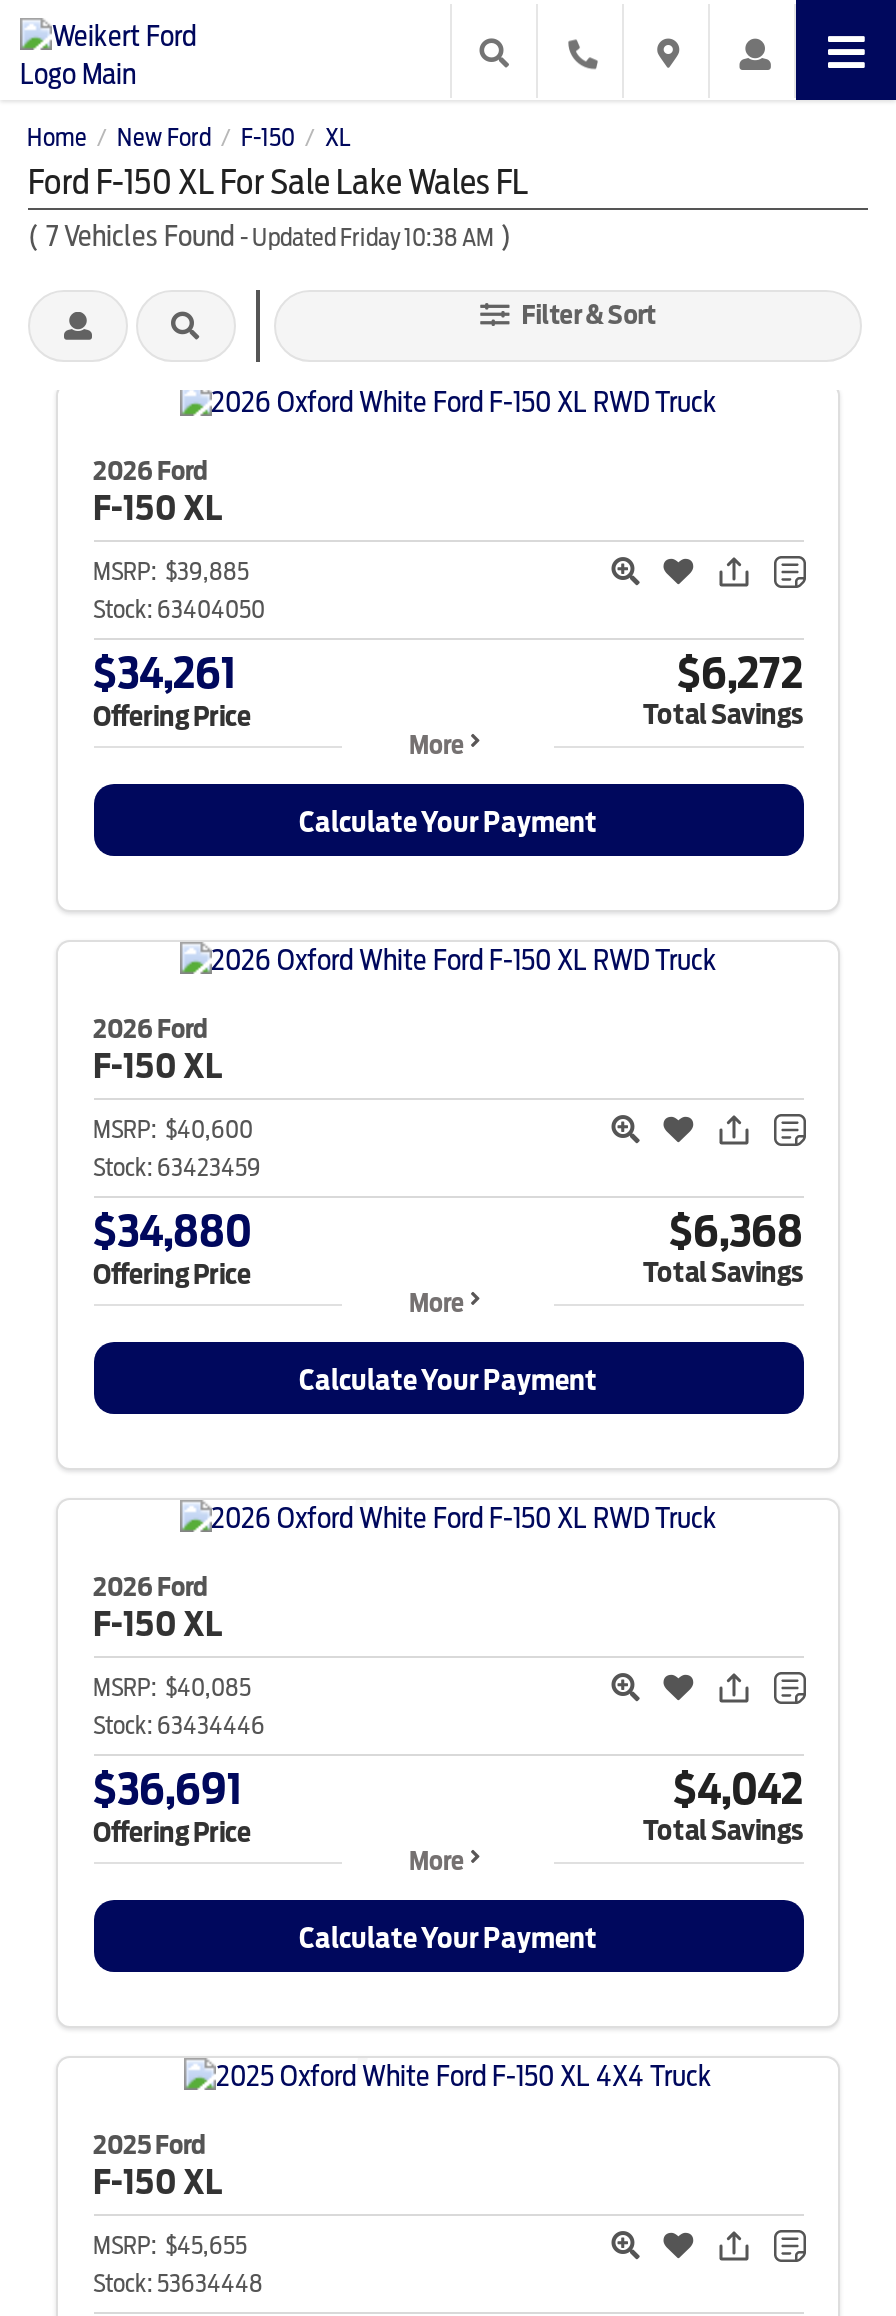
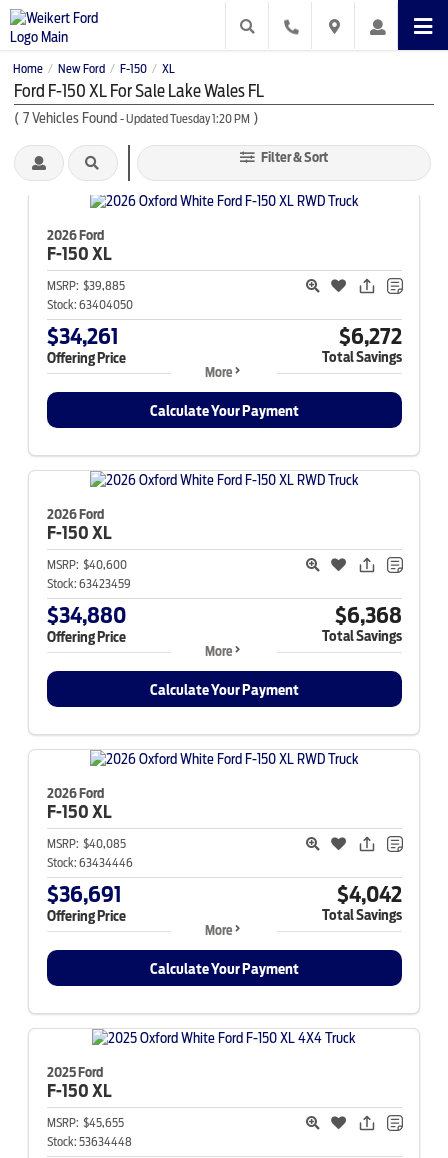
- (7 Vehicles Found - Updated Friday 10:38 AM)
+ (7 Vehicles Found - Updated Tuesday 1:20 PM)
